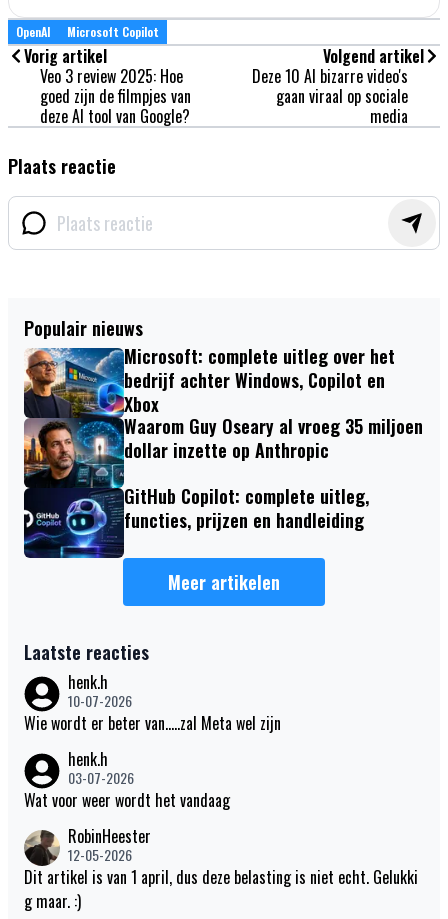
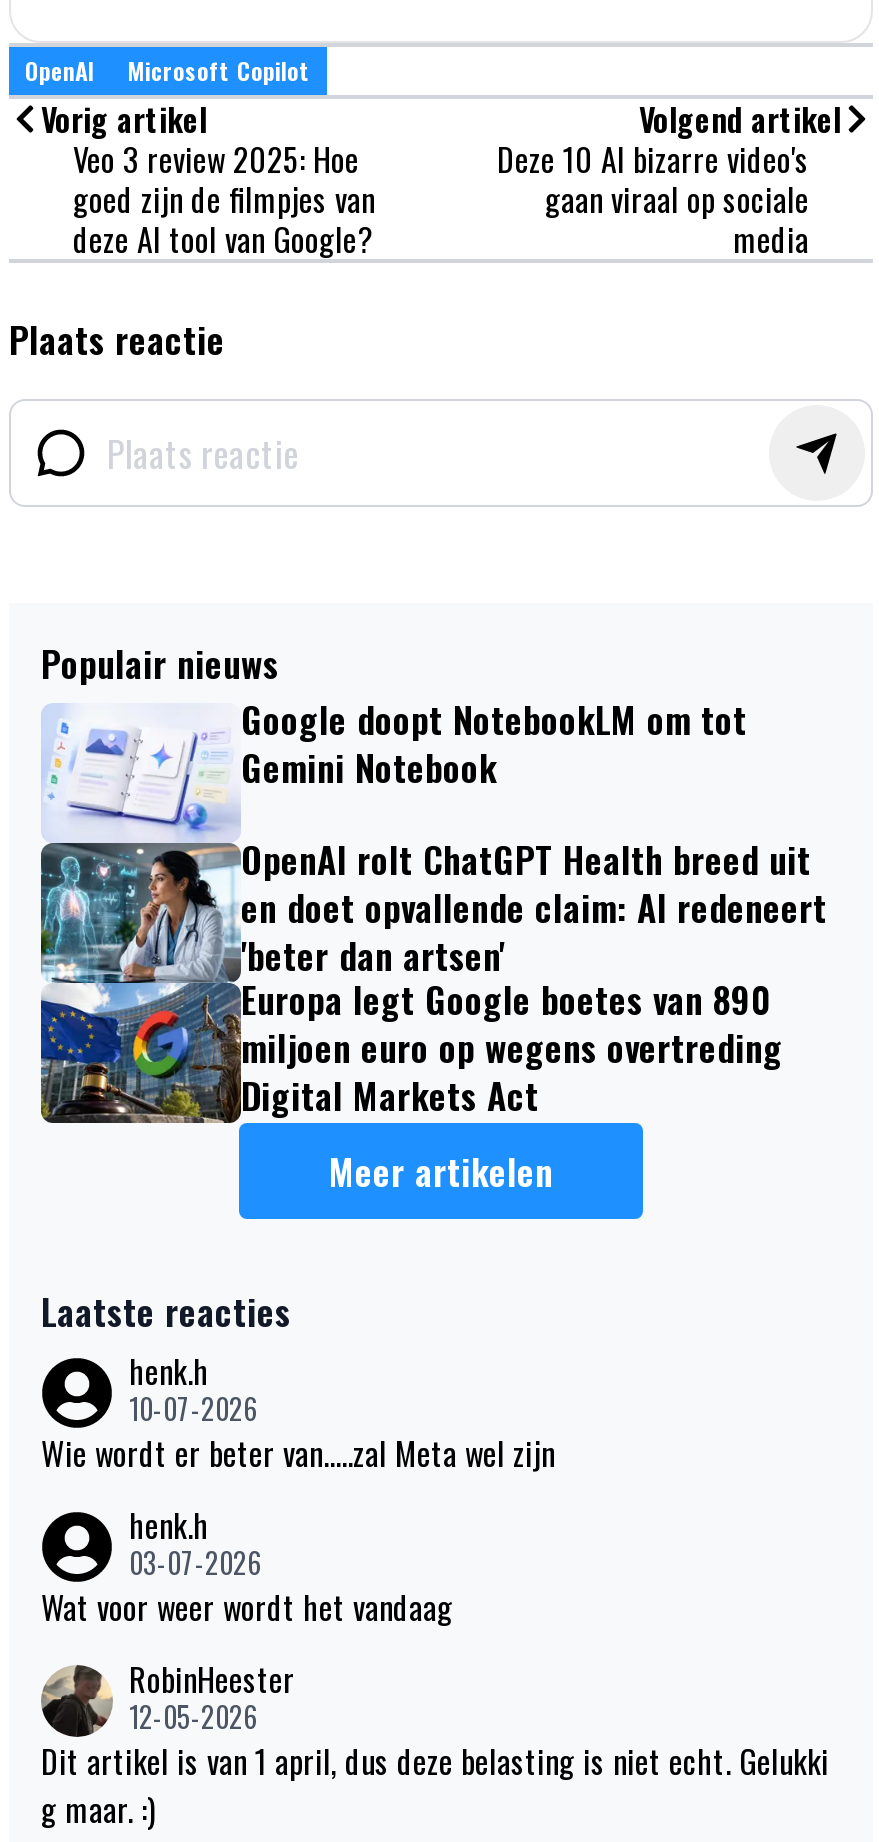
- [image]
- Microsoft: complete uitleg over het
- bedrijf achter Windows, Copilot en
- Xbox
- Waarom Guy Oseary al vroeg 35 miljoen
- dollar inzette op Anthropic
+ [image]
+ Google doopt NotebookLM om tot
+ Gemini Notebook

- GitHub Copilot: complete uitleg,
- functies, prijzen en handleiding
+ OpenAI rolt ChatGPT Health breed uit
+ en doet opvallende claim: AI redeneert
+ 'beter dan artsen'
+ Europa legt Google boetes van 890
+ miljoen euro op wegens overtreding
+ Digital Markets Act
